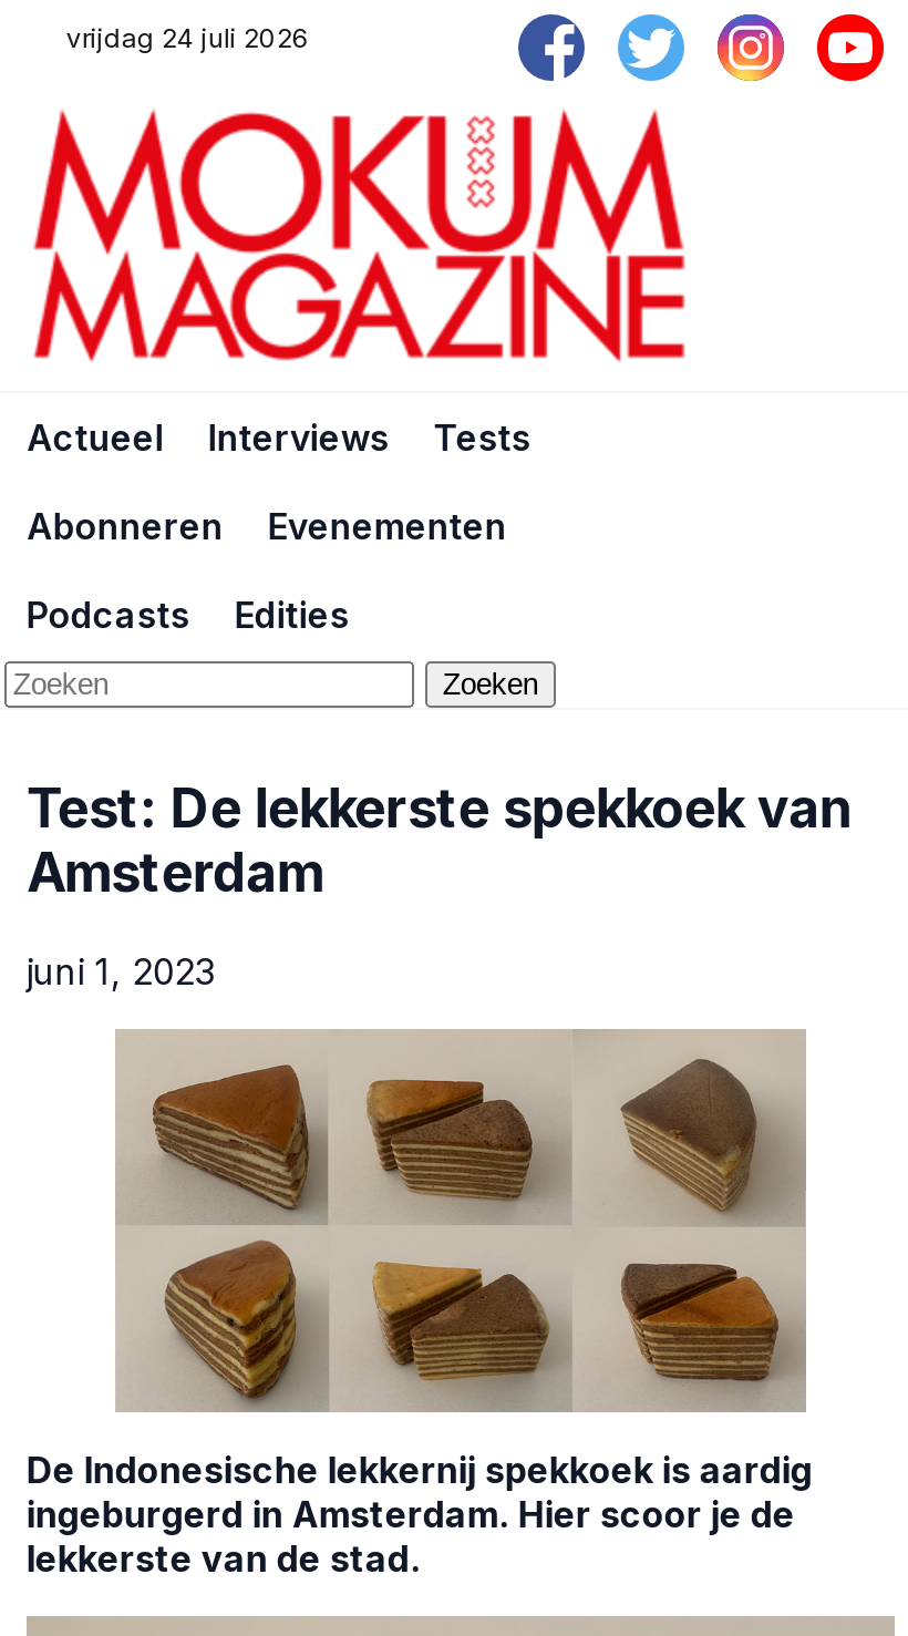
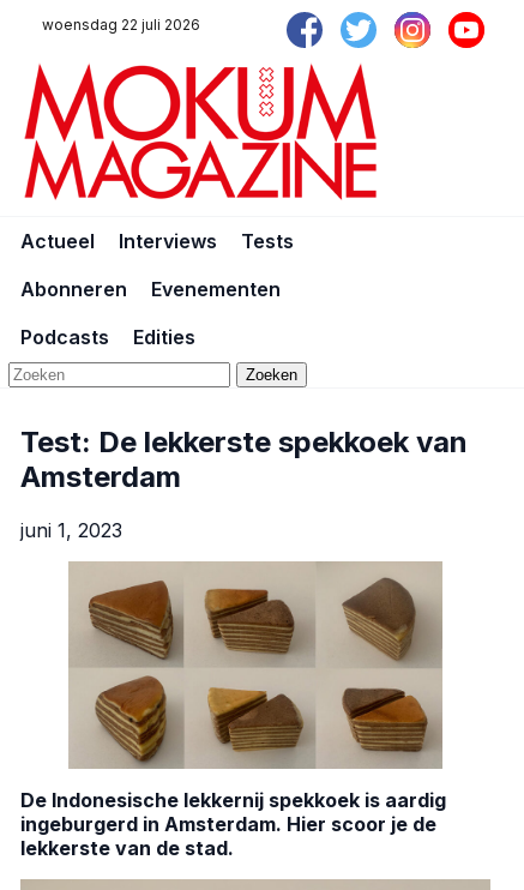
- vrijdag 24 juli 2026
+ woensdag 22 juli 2026
